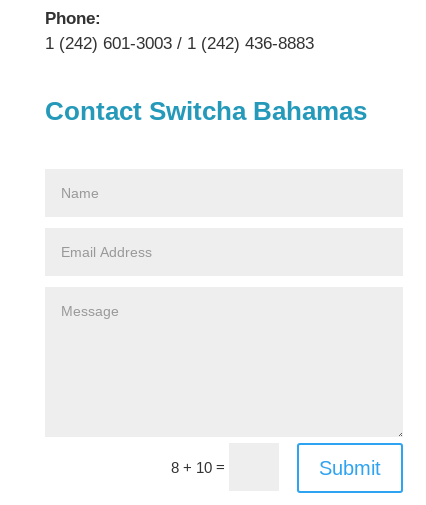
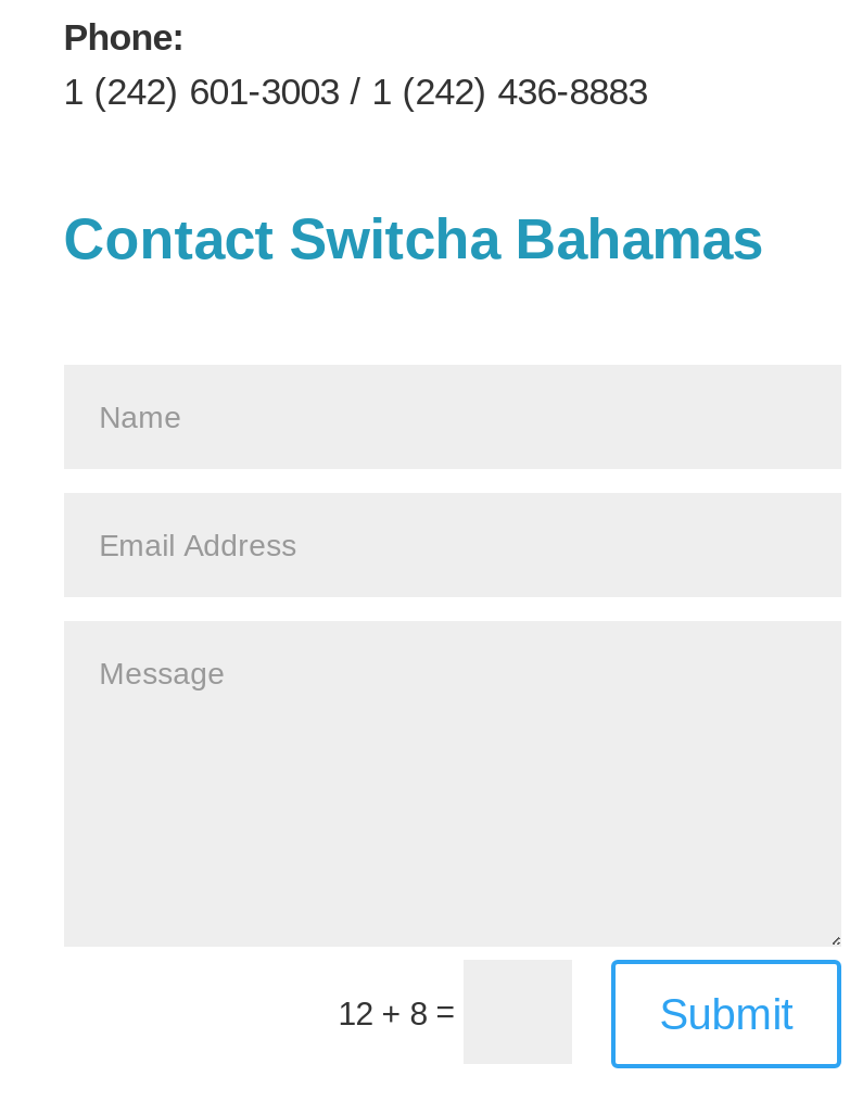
- 8 + 10 =
+ 12 + 8 =
